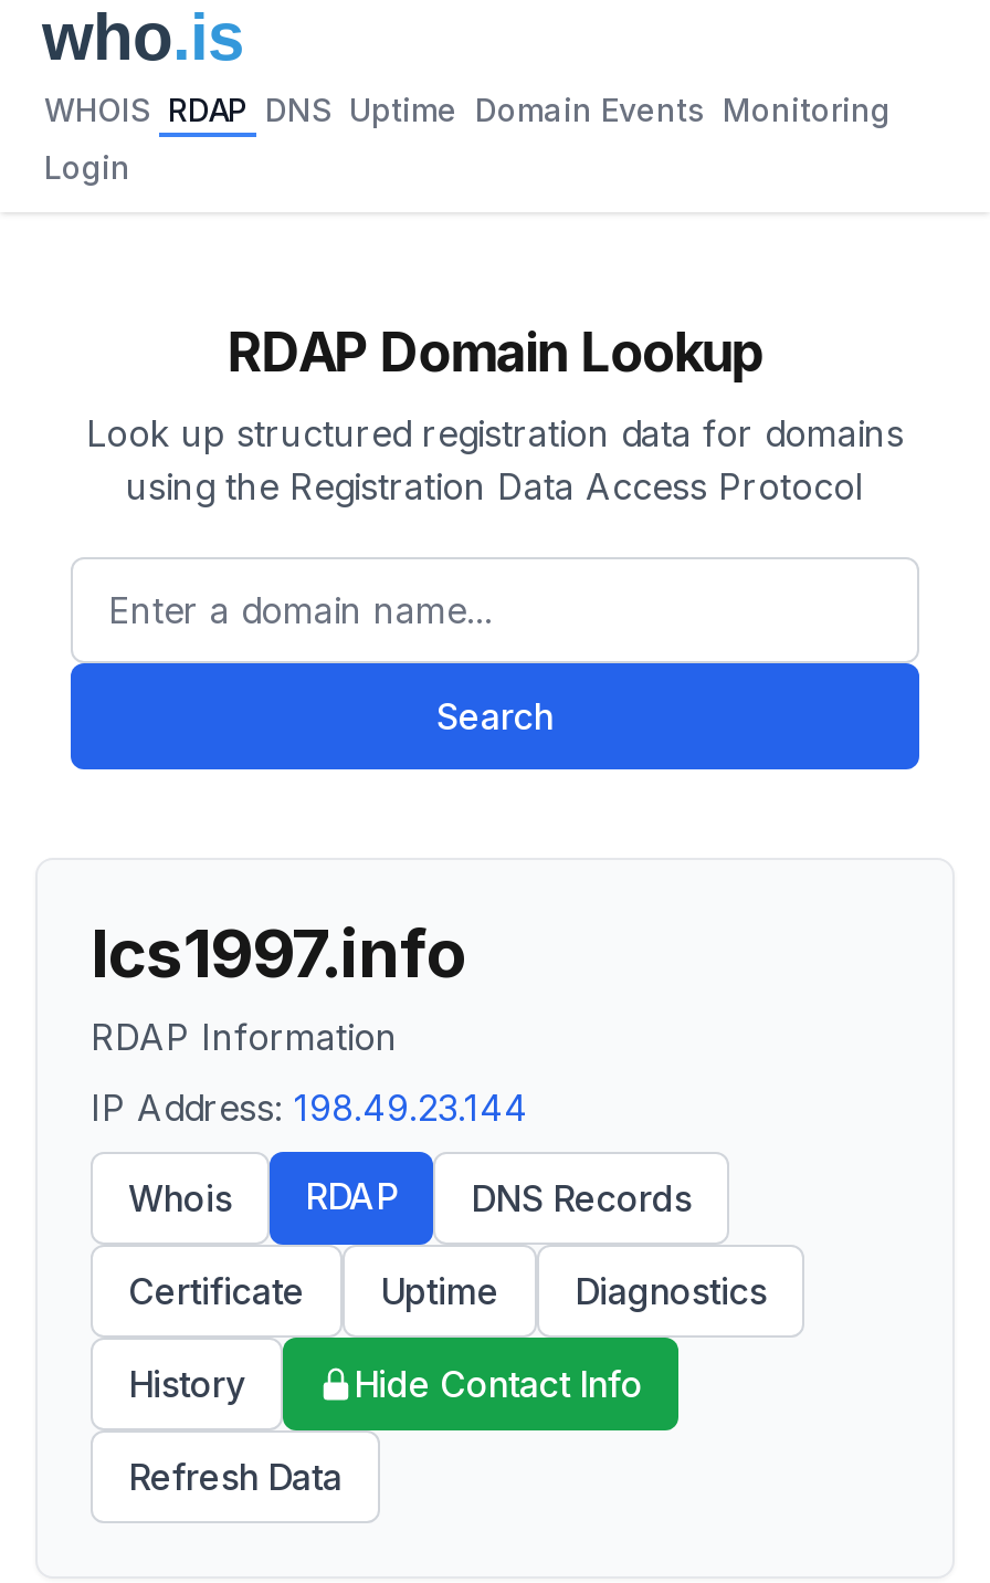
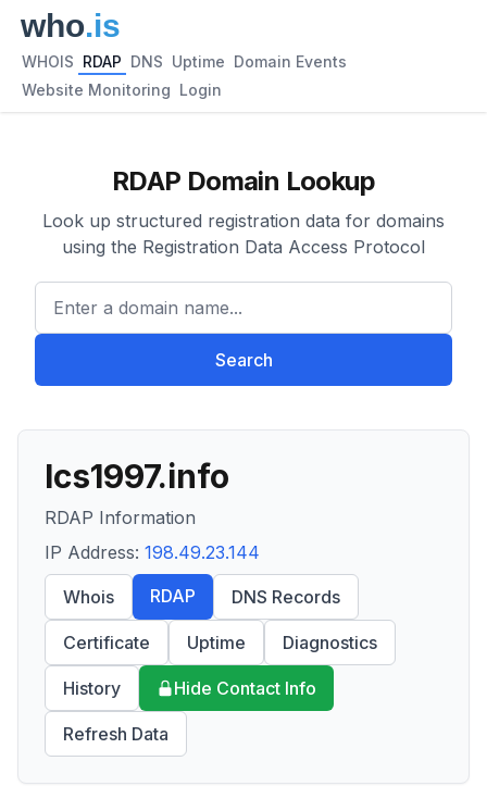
- WHOIS RDAP DNS Uptime Domain Events Monitoring
+ WHOIS RDAP DNS Uptime Domain Events

- Login
+ Website Monitoring Login
